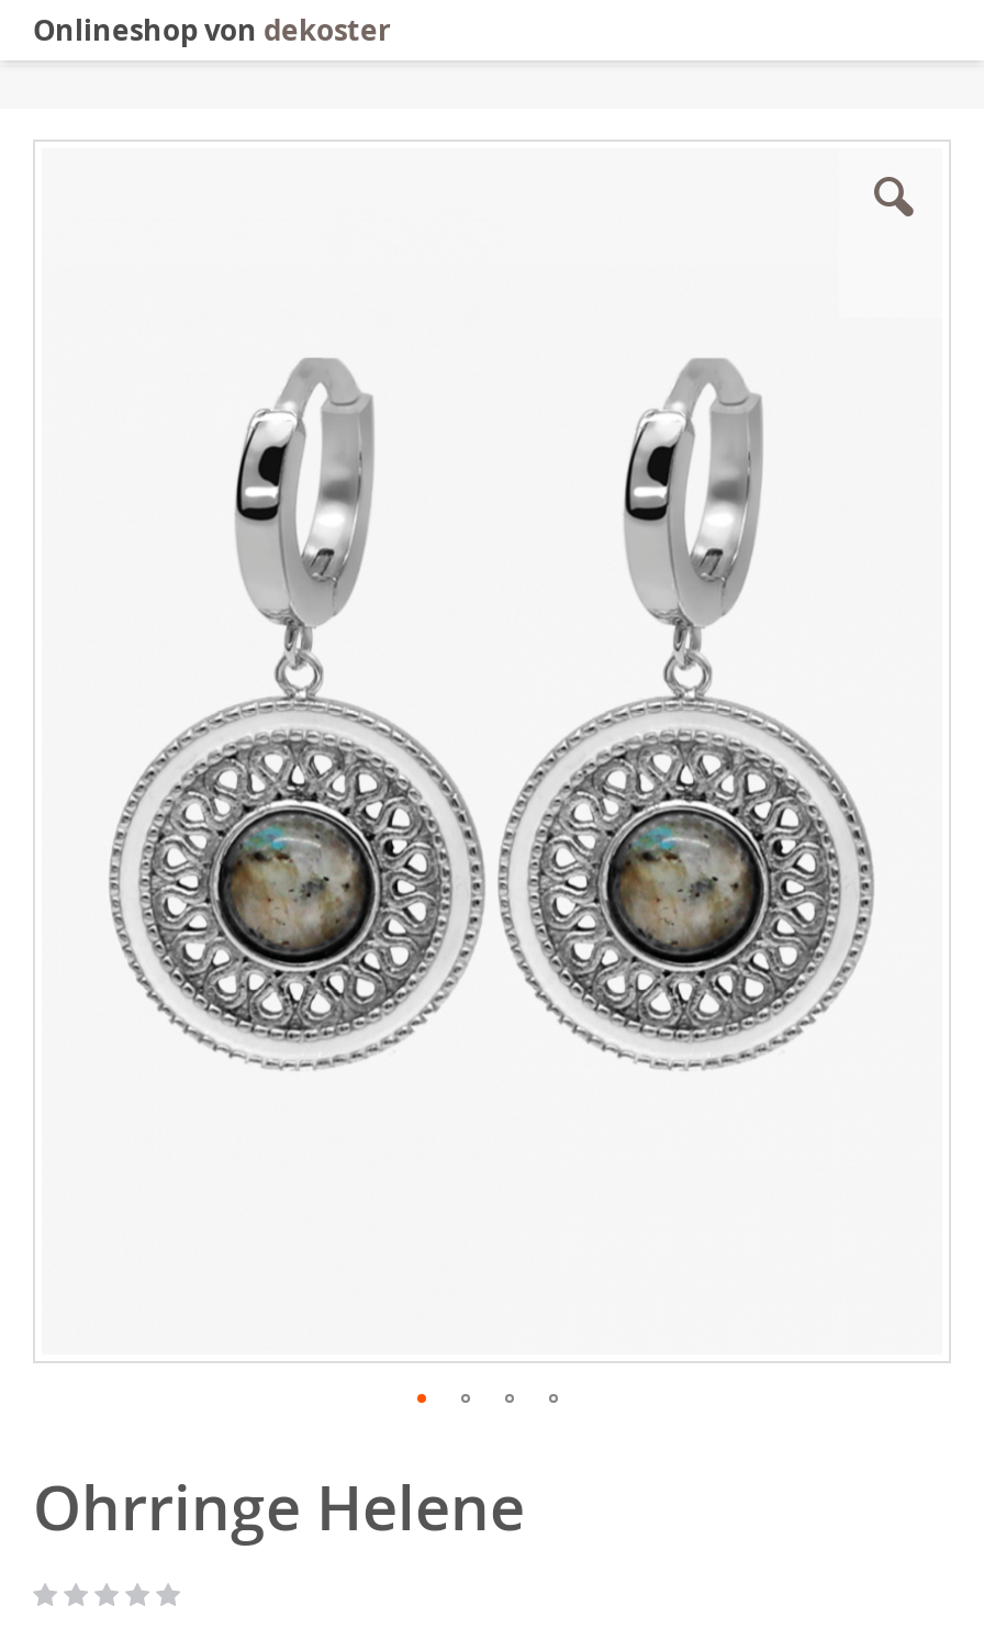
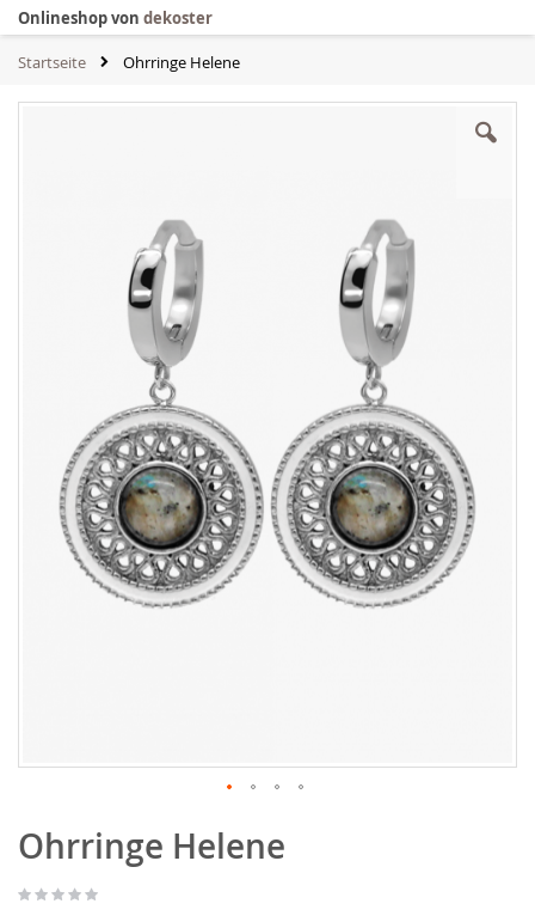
+ Startseite
+ Ohrringe Helene
